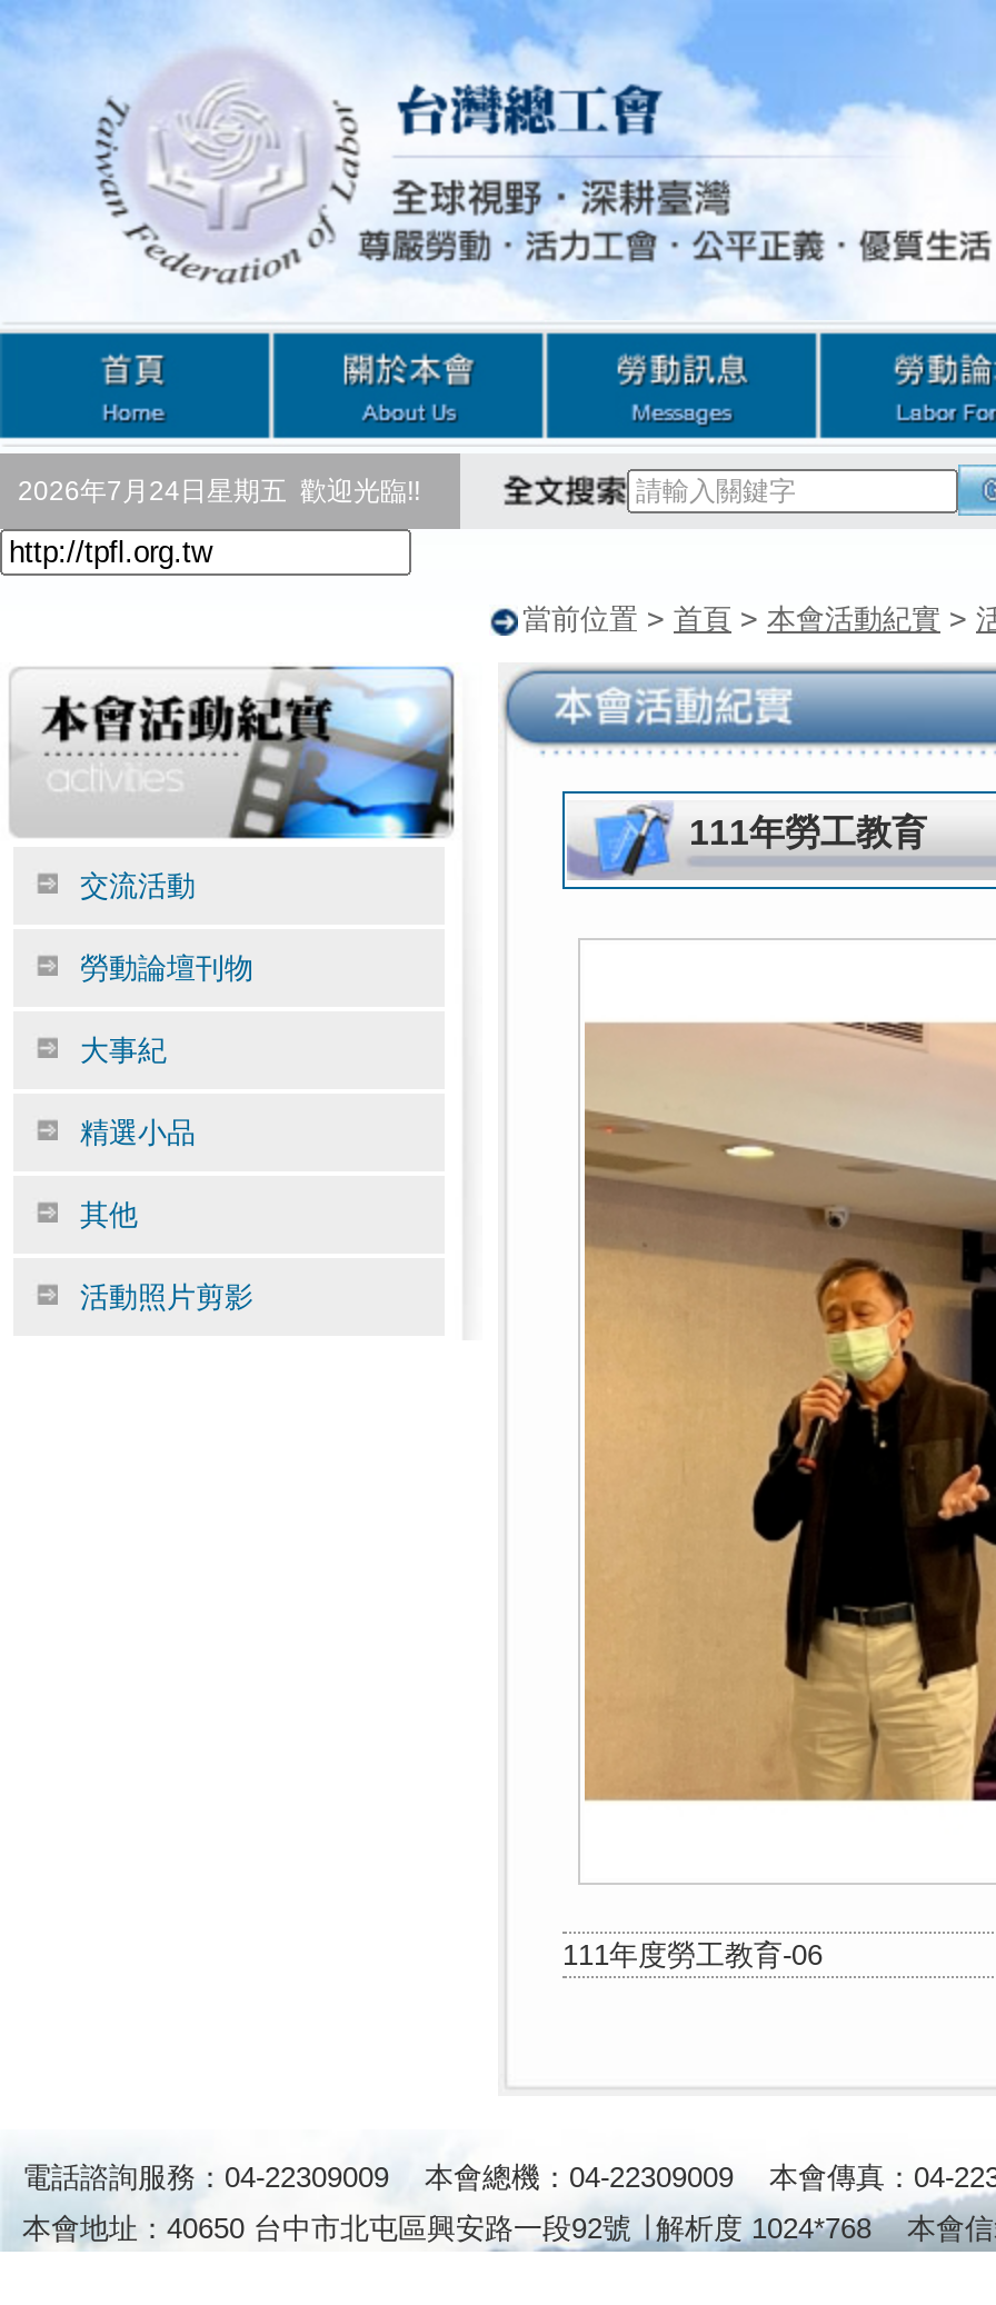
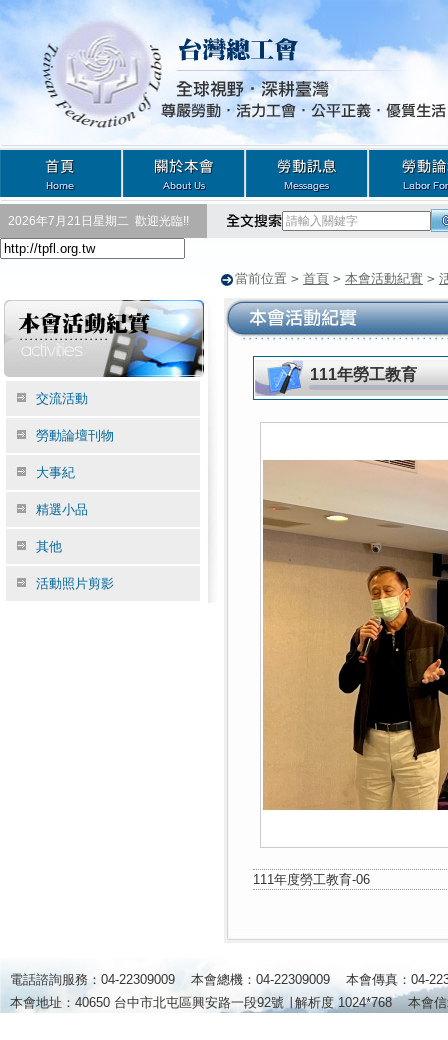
- 2026年7月24日星期五歡迎光臨!!
+ 2026年7月21日星期二歡迎光臨!!
